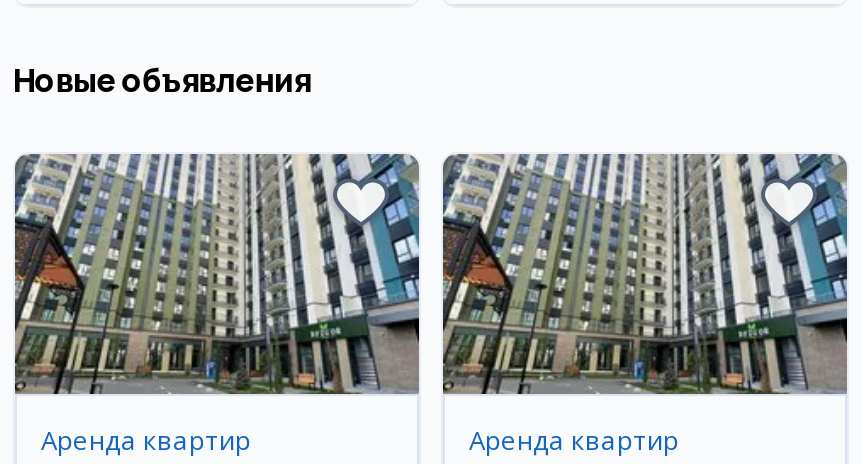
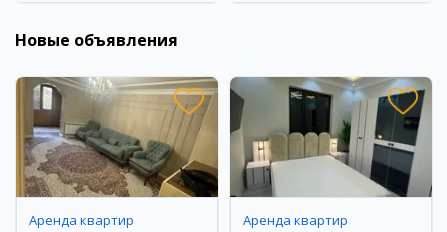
- [image]
+ [image]

- [image]
+ [image]
